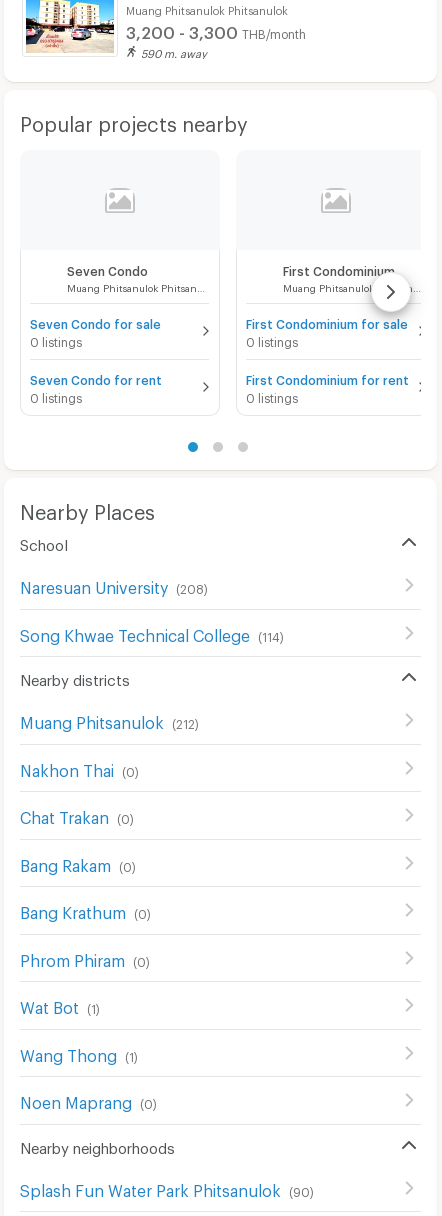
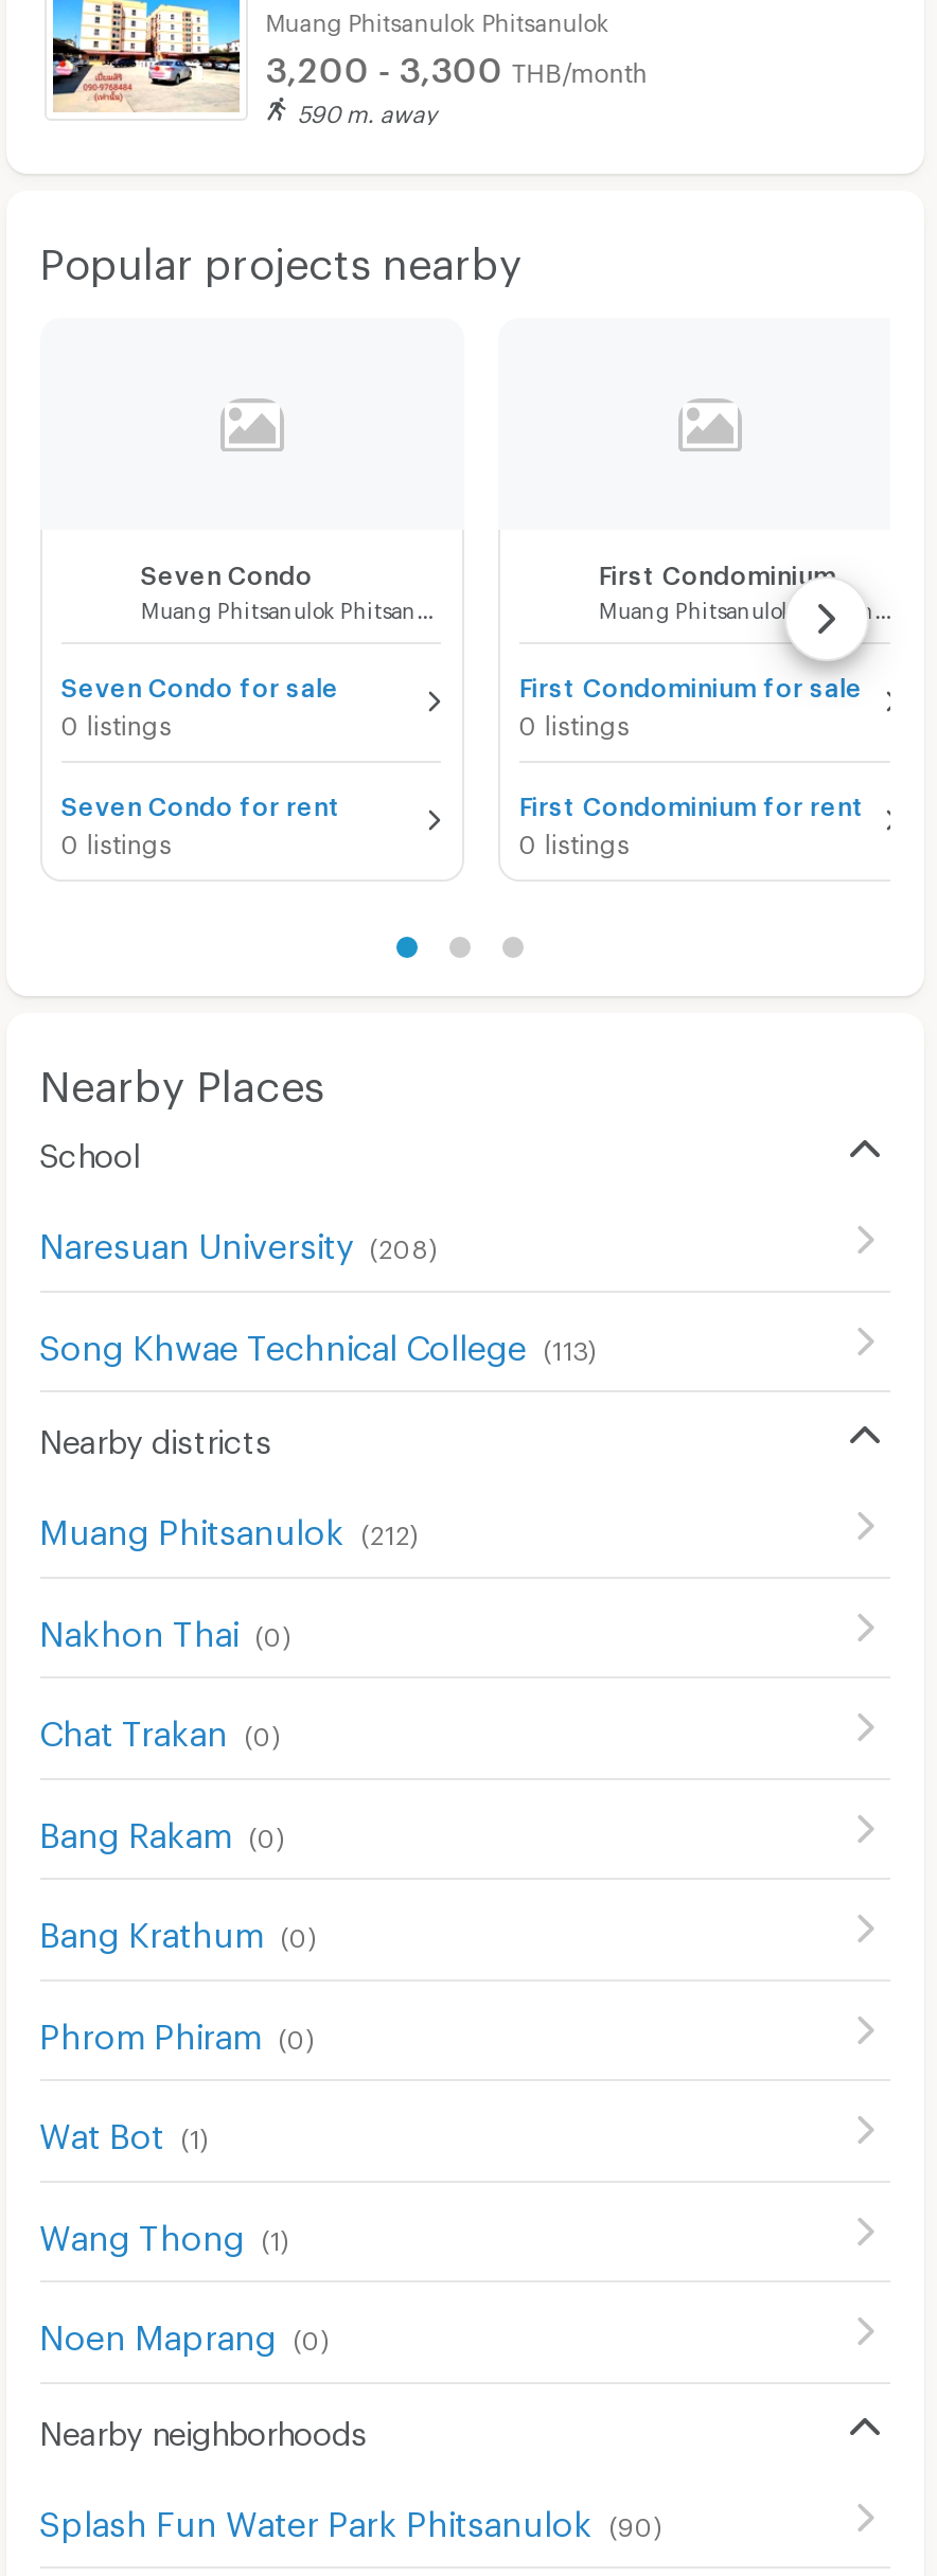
- Song Khwae Technical College (114)
+ Song Khwae Technical College (113)
